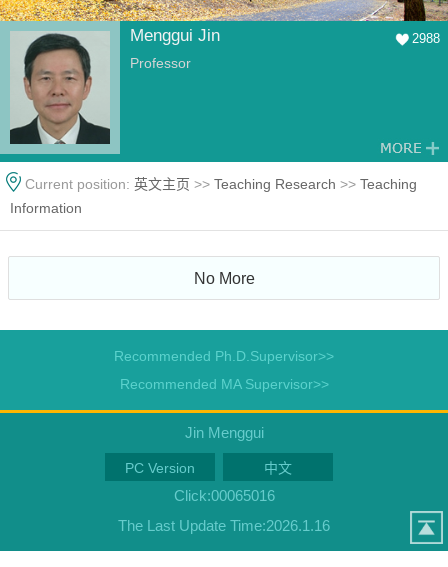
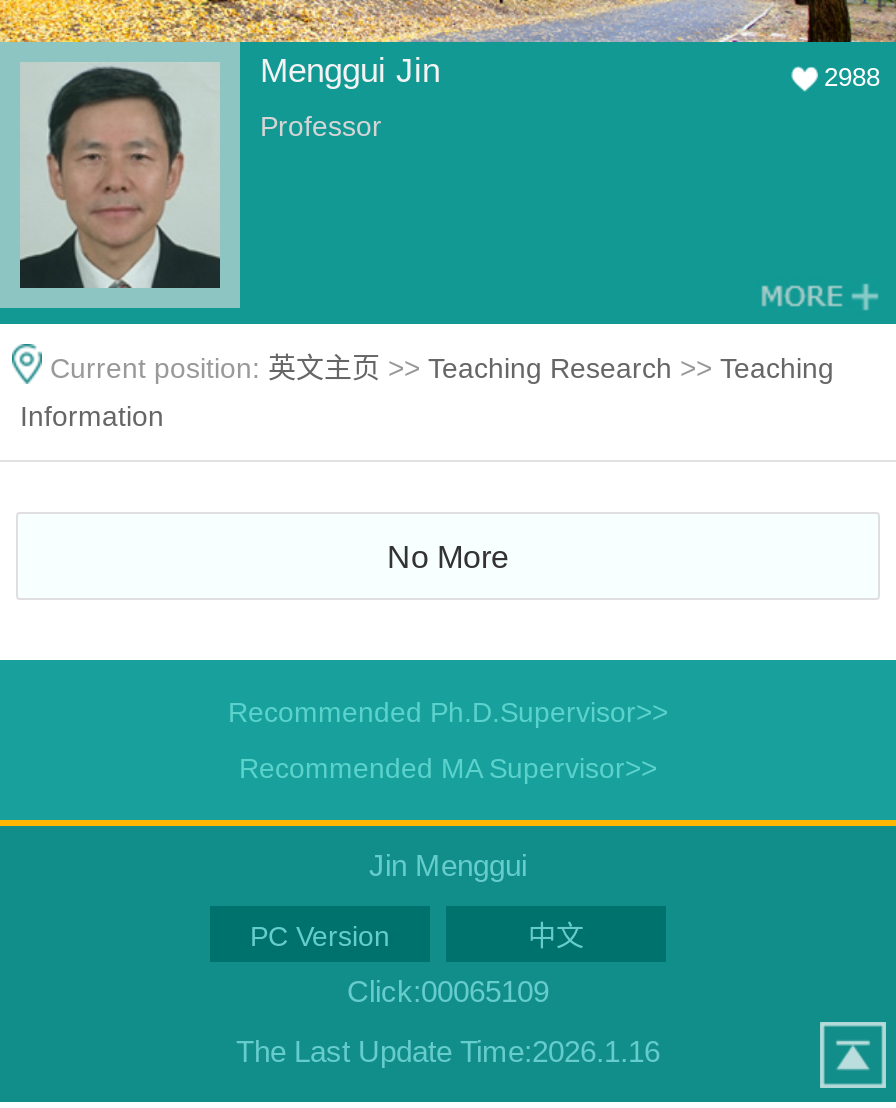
- Click:00065016
+ Click:00065109
